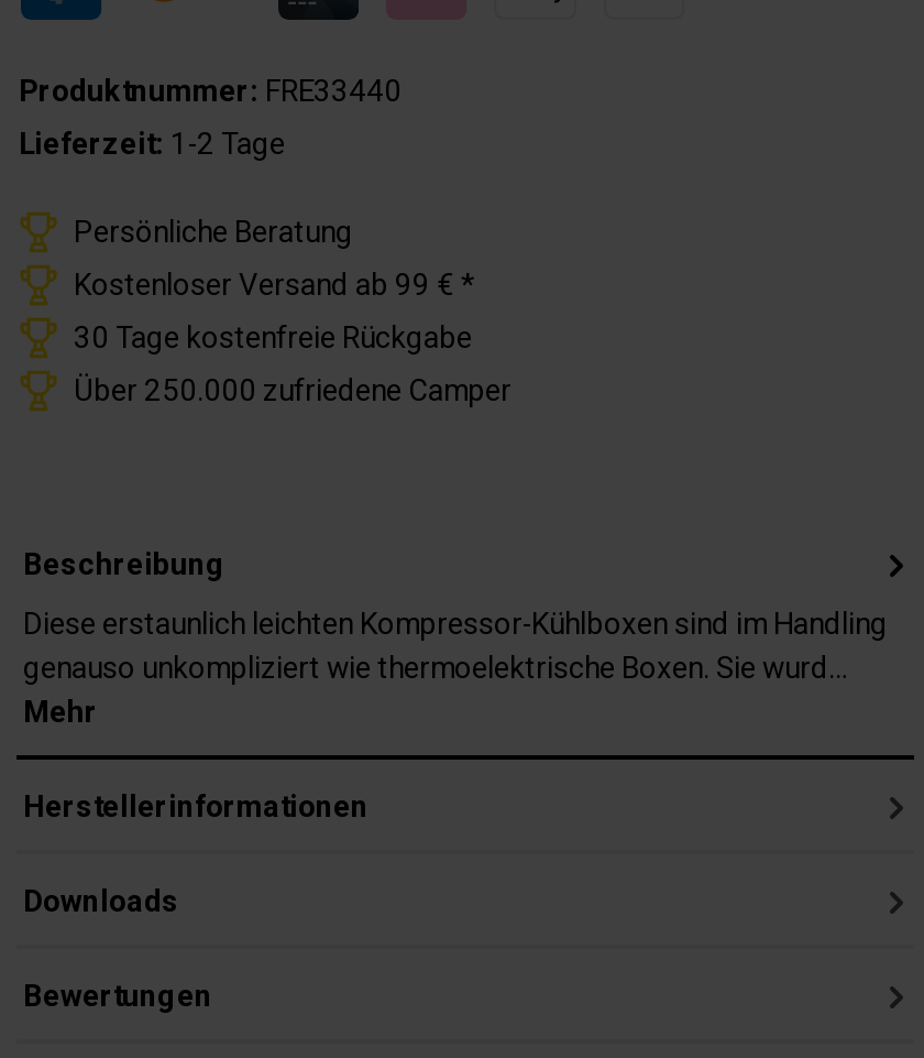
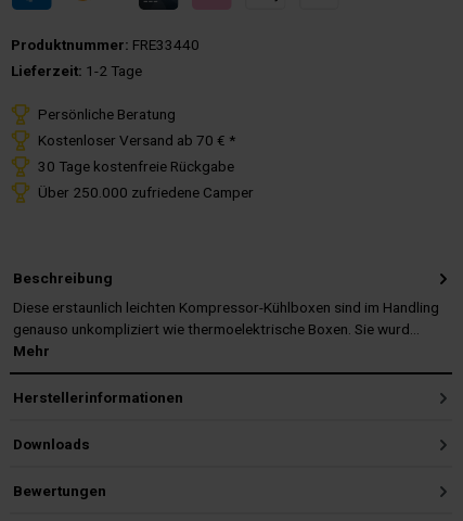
- Kostenloser Versand ab 99 € *
+ Kostenloser Versand ab 70 € *
